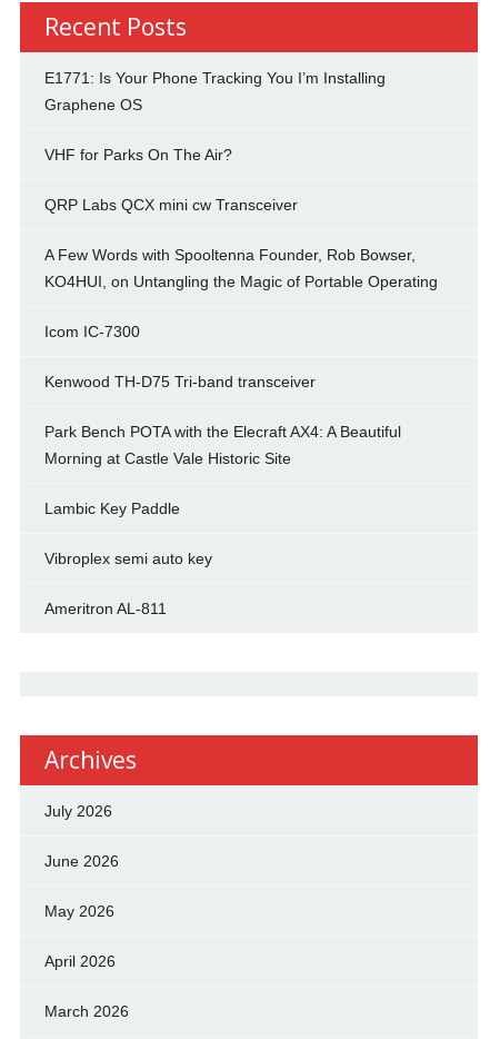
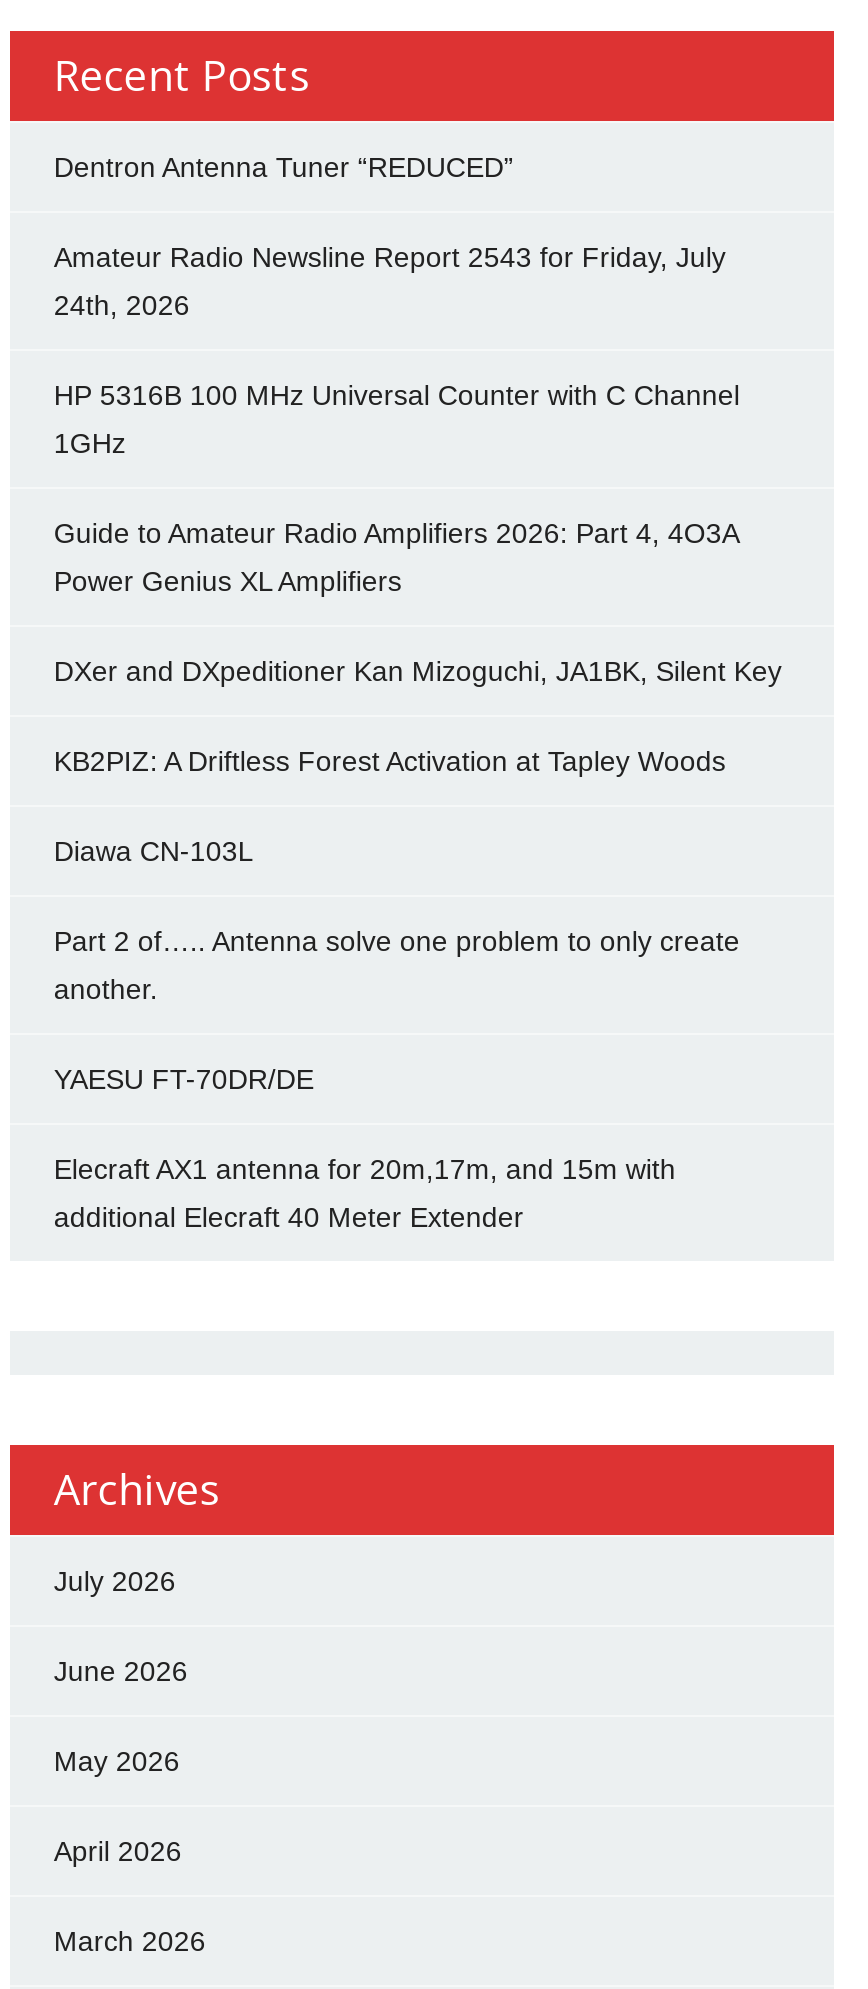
- E1771: Is Your Phone Tracking You I’m Installing
- Graphene OS
- VHF for Parks On The Air?
- QRP Labs QCX mini cw Transceiver
- A Few Words with Spooltenna Founder, Rob Bowser,
- KO4HUI, on Untangling the Magic of Portable Operating
- Icom IC-7300
- Kenwood TH-D75 Tri-band transceiver
- Park Bench POTA with the Elecraft AX4: A Beautiful
- Morning at Castle Vale Historic Site
- Lambic Key Paddle
- Vibroplex semi auto key
- Ameritron AL-811
+ Dentron Antenna Tuner “REDUCED”
+ Amateur Radio Newsline Report 2543 for Friday, July
+ 24th, 2026
+ HP 5316B 100 MHz Universal Counter with C Channel
+ 1GHz
+ Guide to Amateur Radio Amplifiers 2026: Part 4, 4O3A
+ Power Genius XL Amplifiers
+ DXer and DXpeditioner Kan Mizoguchi, JA1BK, Silent Key
+ KB2PIZ: A Driftless Forest Activation at Tapley Woods
+ Diawa CN-103L
+ Part 2 of….. Antenna solve one problem to only create
+ another.
+ YAESU FT-70DR/DE
+ Elecraft AX1 antenna for 20m,17m, and 15m with
+ additional Elecraft 40 Meter Extender
